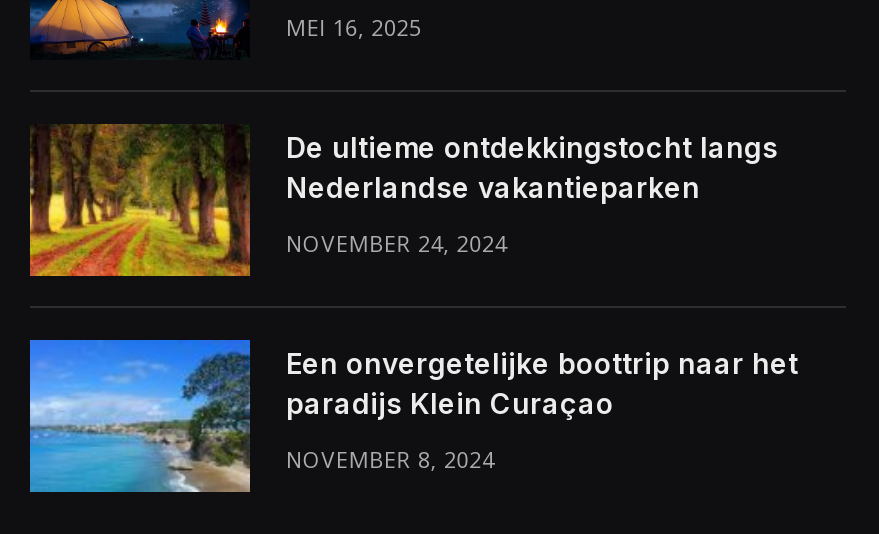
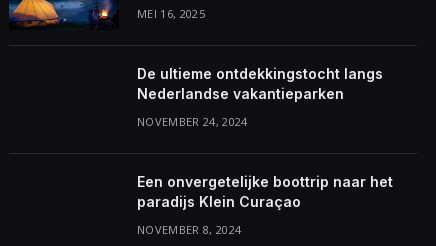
- [image]

- [image]
